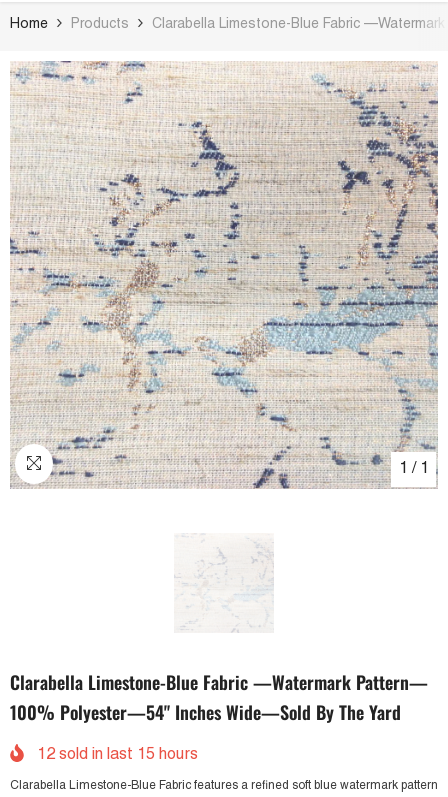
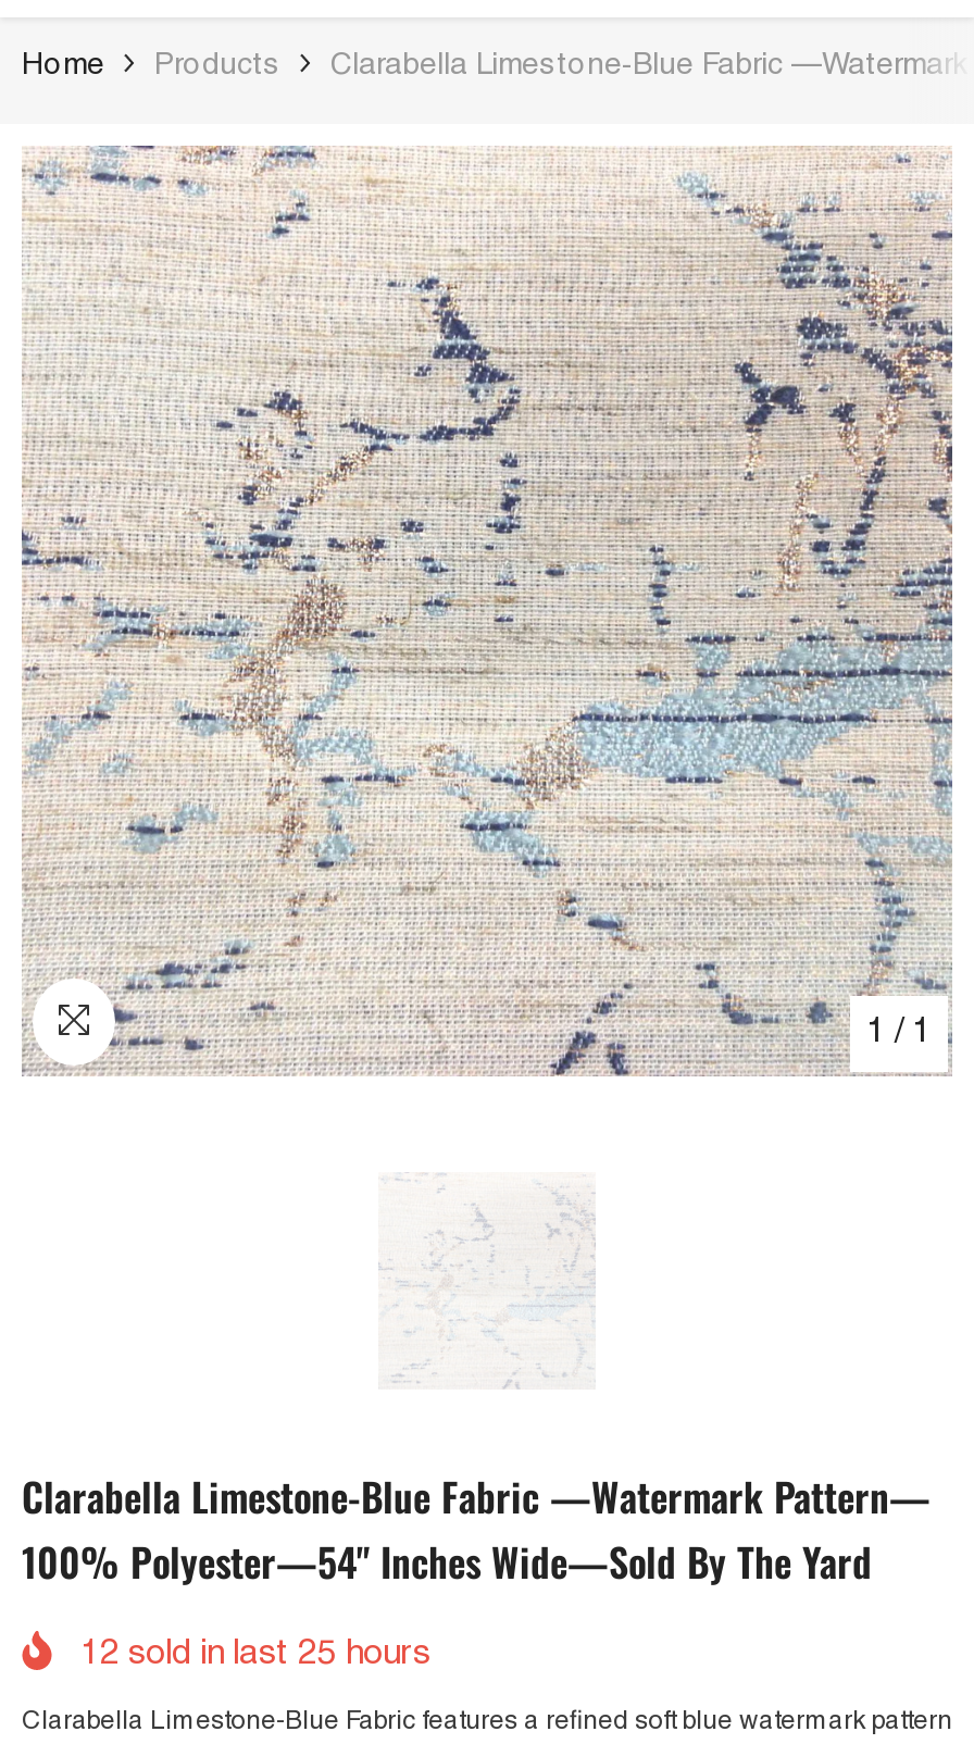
- 12 sold in last 15 hours
+ 12 sold in last 25 hours
